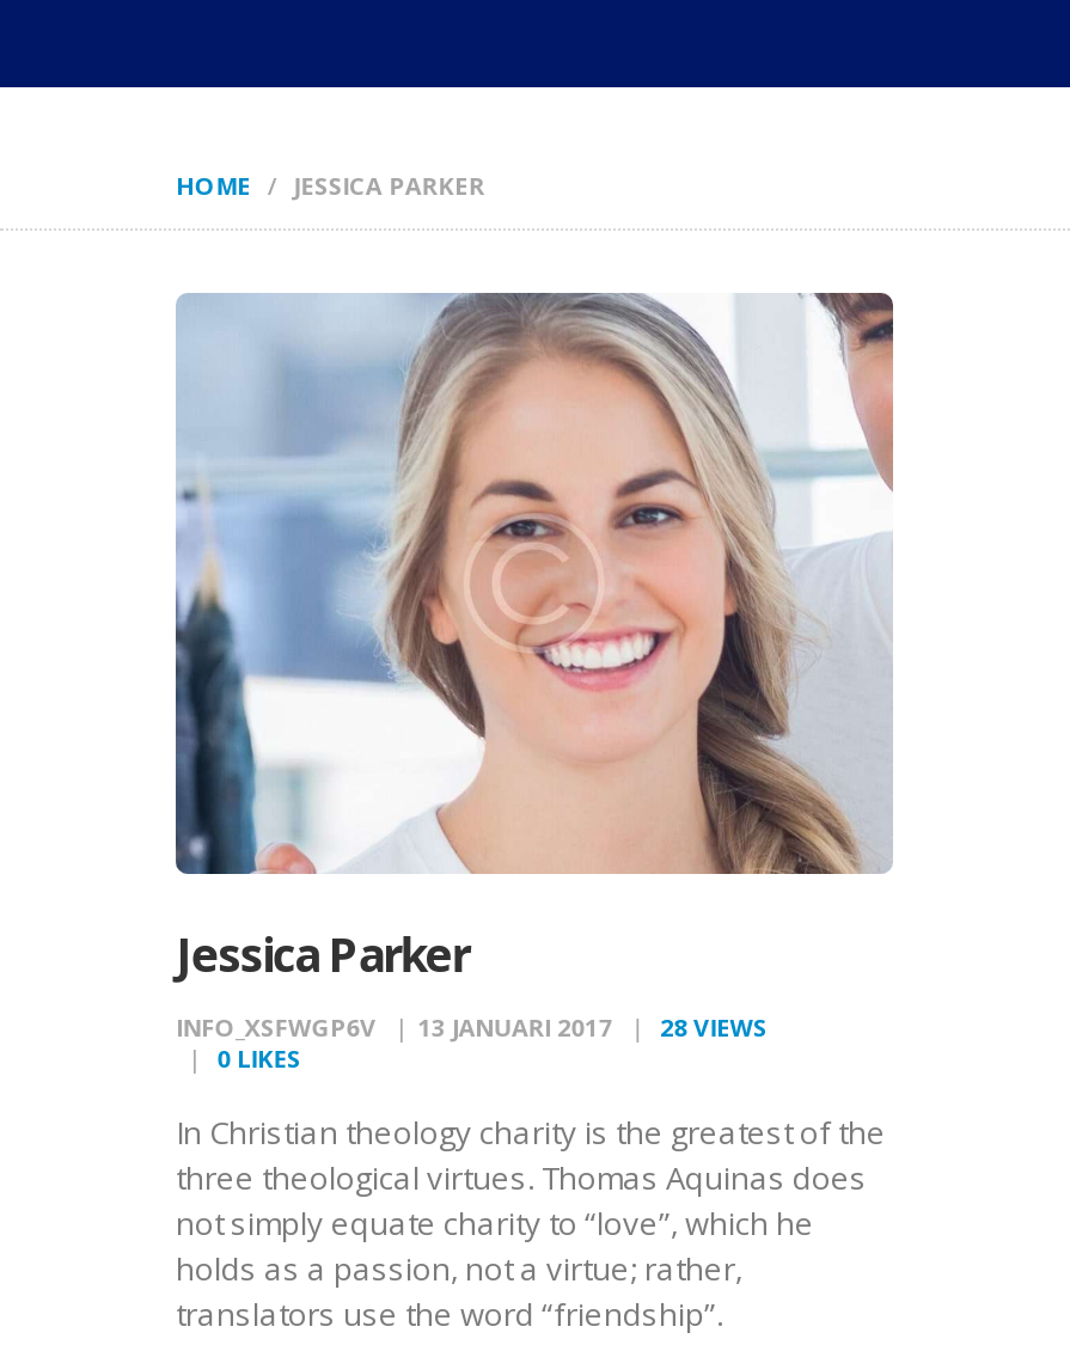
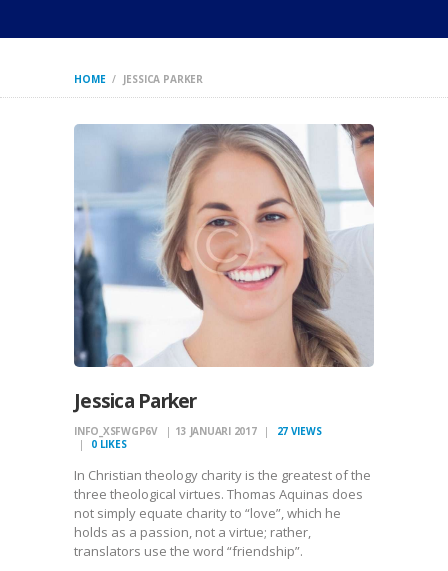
- INFO_XSFWGP6V 13 JANUARI 2017 28 VIEWS
+ INFO_XSFWGP6V 13 JANUARI 2017 27 VIEWS
